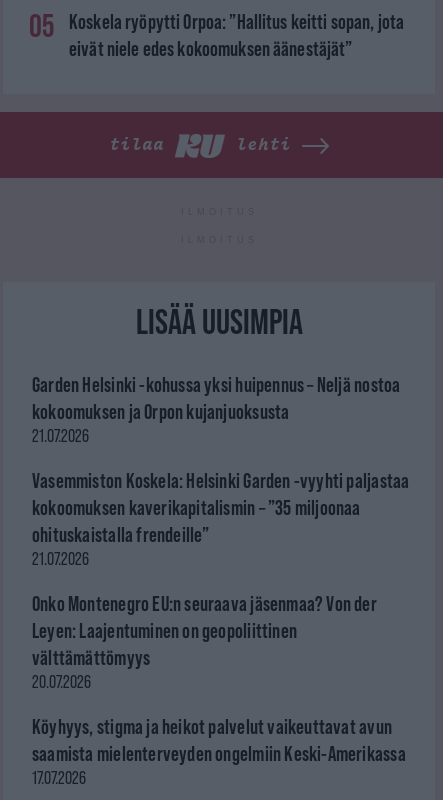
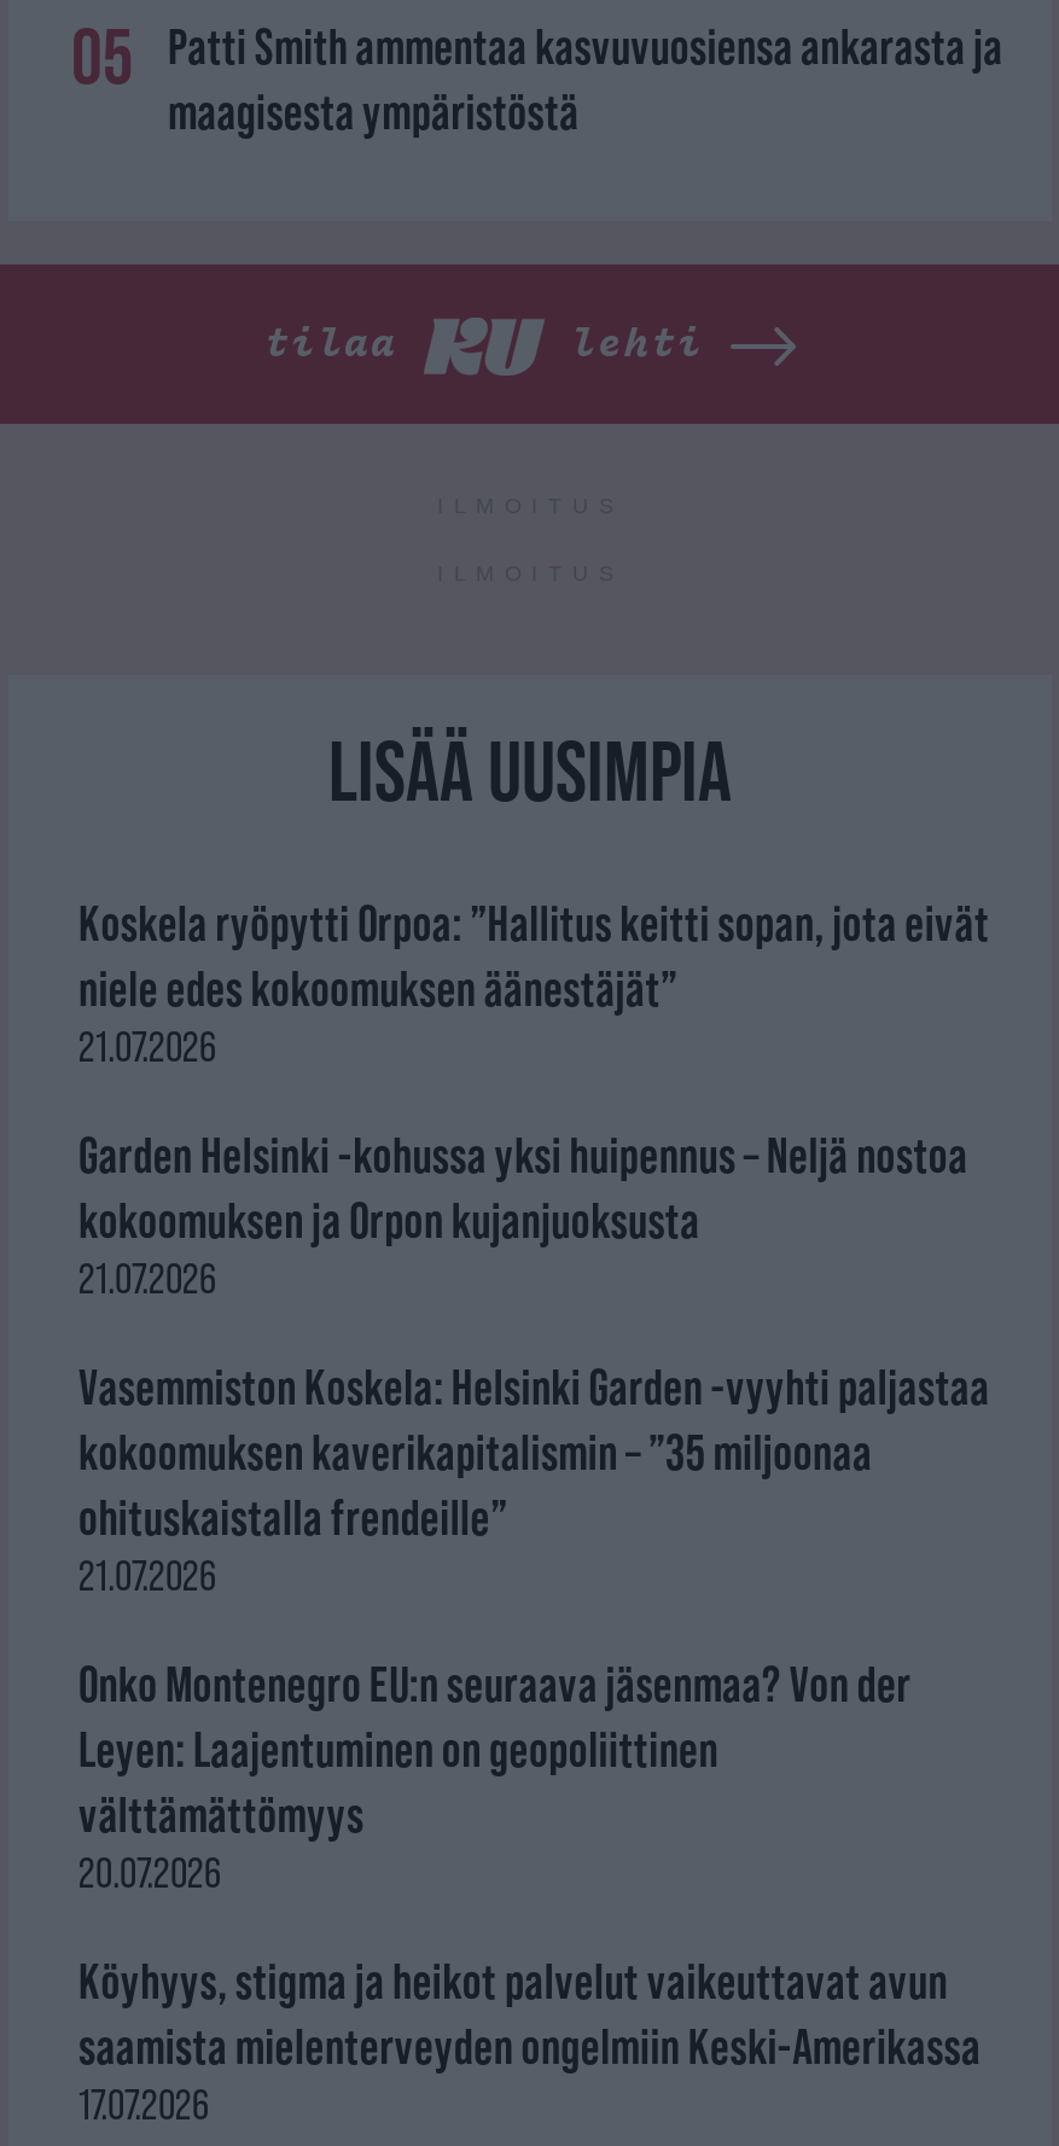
- Koskela ryöpytti Orpoa: ”Hallitus keitti sopan, jota
- eivät niele edes kokoomuksen äänestäjät”
+ Patti Smith ammentaa kasvuvuosiensa ankarasta ja
+ maagisesta ympäristöstä

+ Koskela ryöpytti Orpoa: ”Hallitus keitti sopan, jota eivät
+ niele edes kokoomuksen äänestäjät”
+ 21.07.2026
